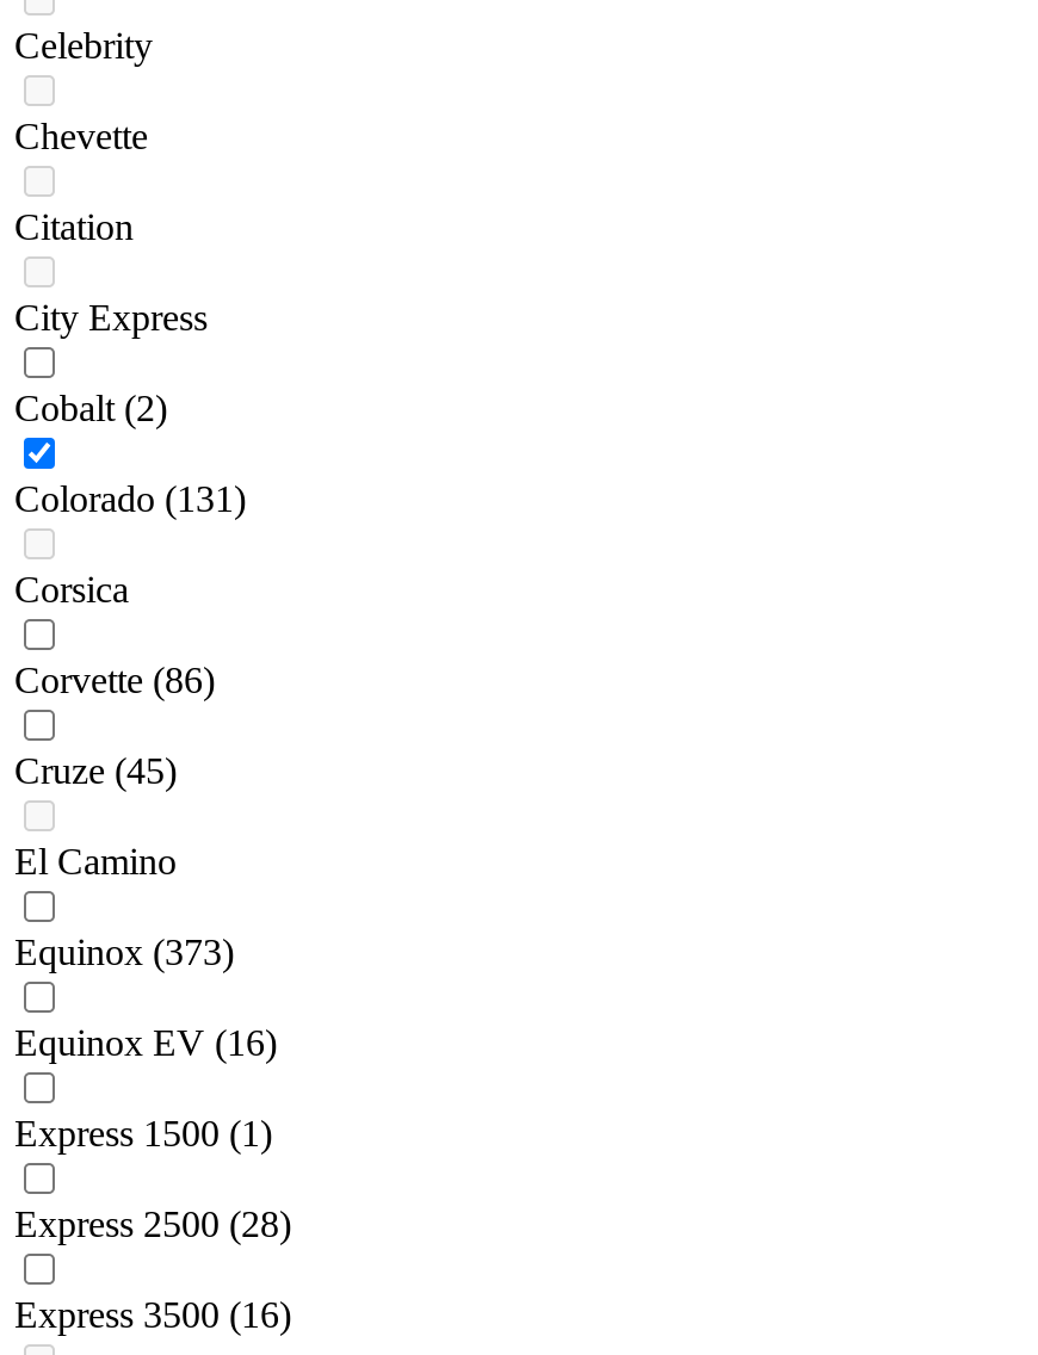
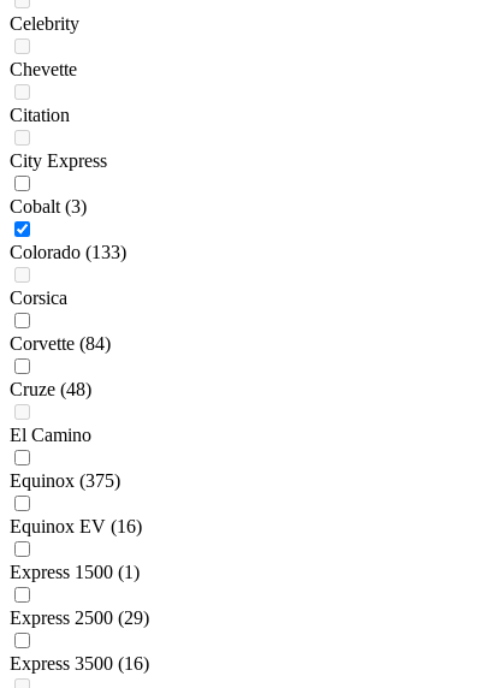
- Cobalt (2)
+ Cobalt (3)

- Colorado (131)
+ Colorado (133)

- Corvette (86)
+ Corvette (84)

- Cruze (45)
+ Cruze (48)

- Equinox (373)
+ Equinox (375)

- Express 2500 (28)
+ Express 2500 (29)
